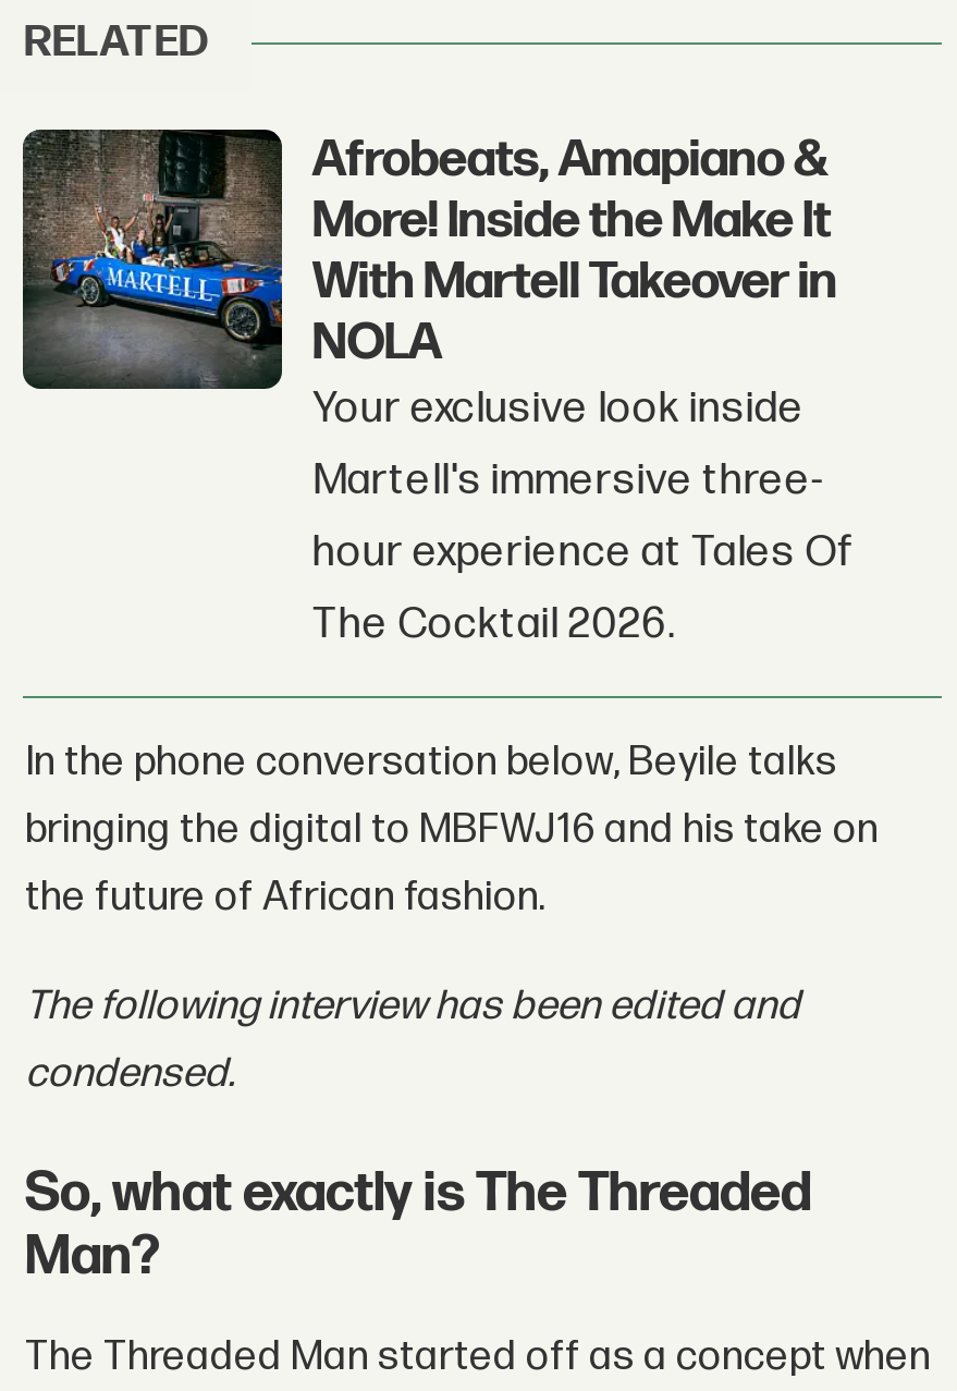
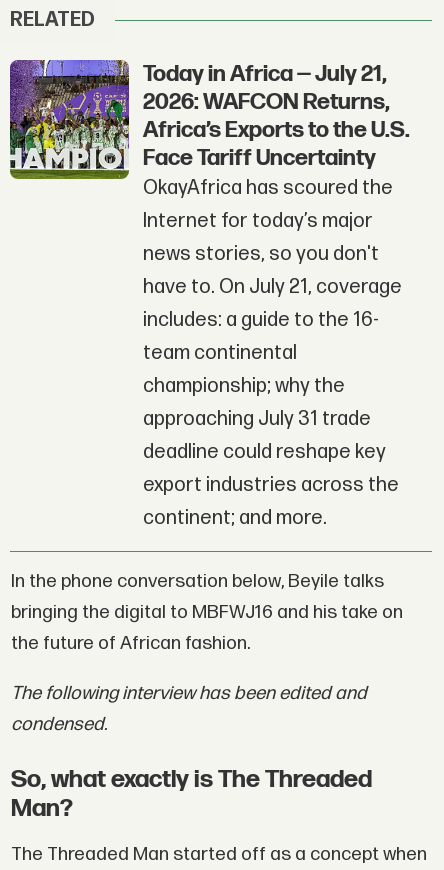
- [image]
- Afrobeats, Amapiano &
- More! Inside the Make It
- With Martell Takeover in
- NOLA
- Your exclusive look inside
- Martell's immersive three-
- hour experience at Tales Of
- The Cocktail 2026.
+ [image]
+ Today in Africa — July 21,
+ 2026: WAFCON Returns,
+ Africa’s Exports to the U.S.
+ Face Tariff Uncertainty
+ OkayAfrica has scoured the
+ Internet for today’s major
+ news stories, so you don't
+ have to. On July 21, coverage
+ includes: a guide to the 16-
+ team continental
+ championship; why the
+ approaching July 31 trade
+ deadline could reshape key
+ export industries across the
+ continent; and more.
